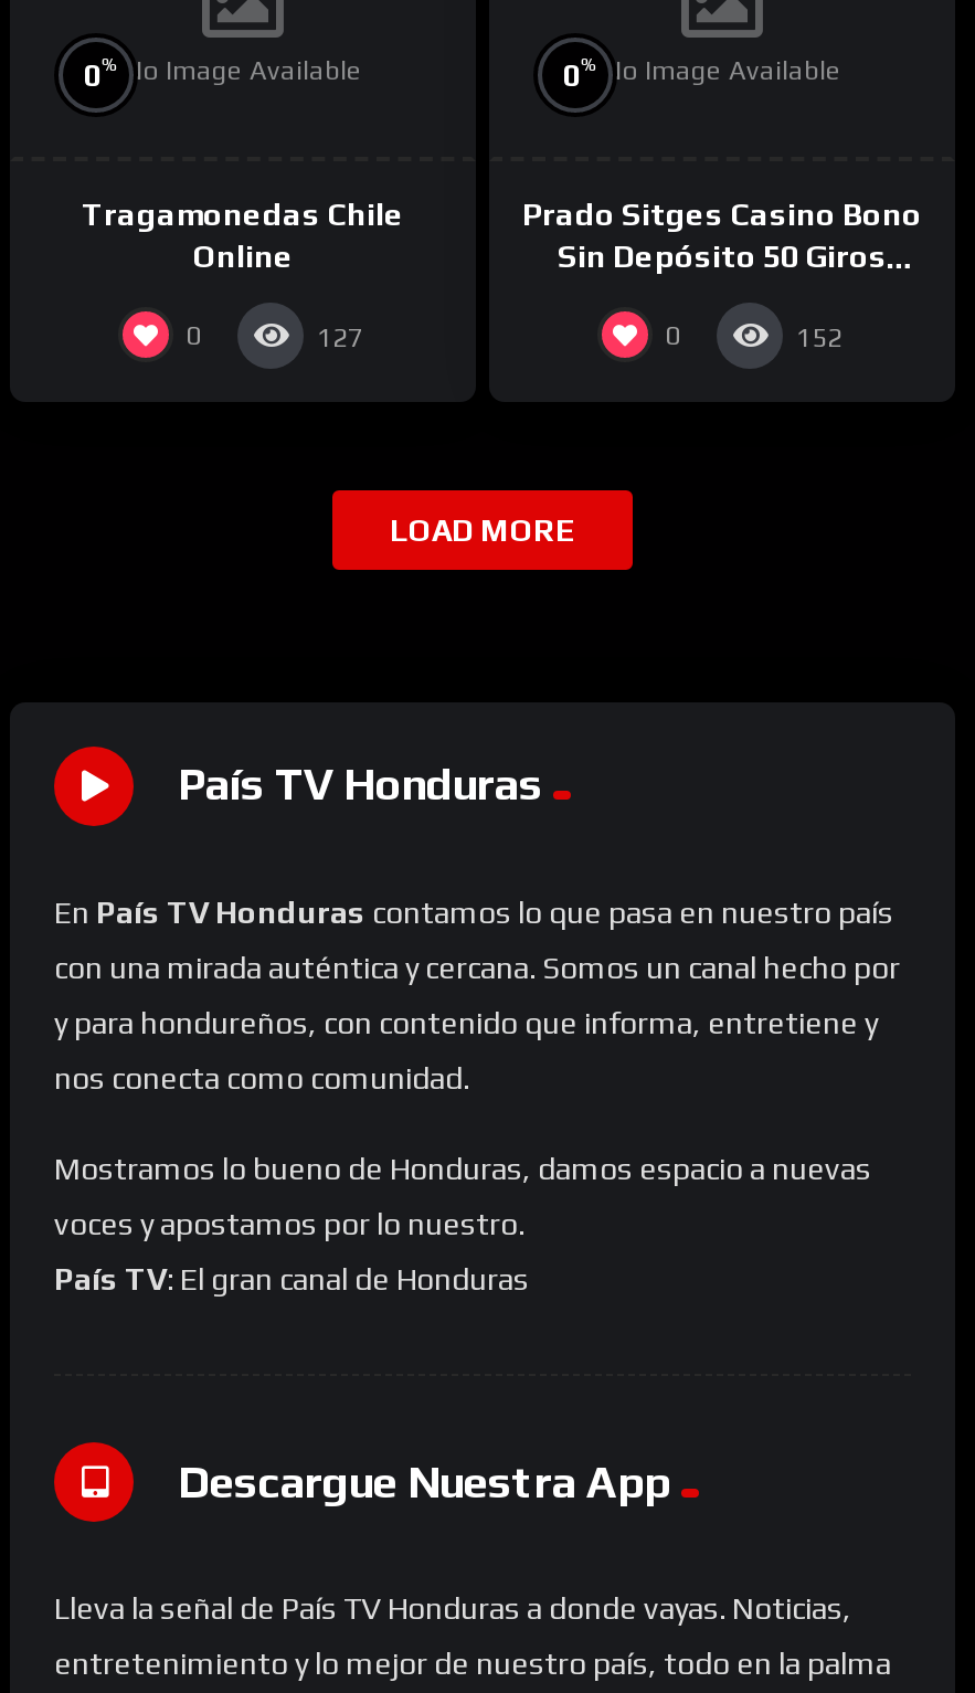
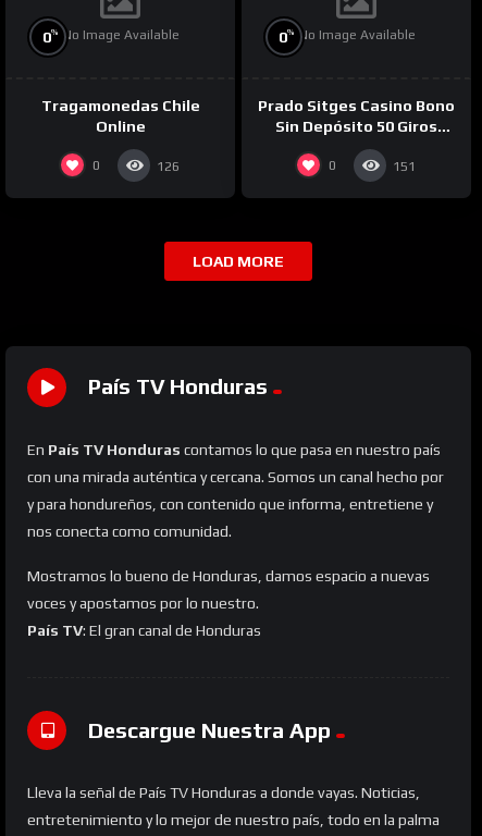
- 127
+ 126

- 152
+ 151
